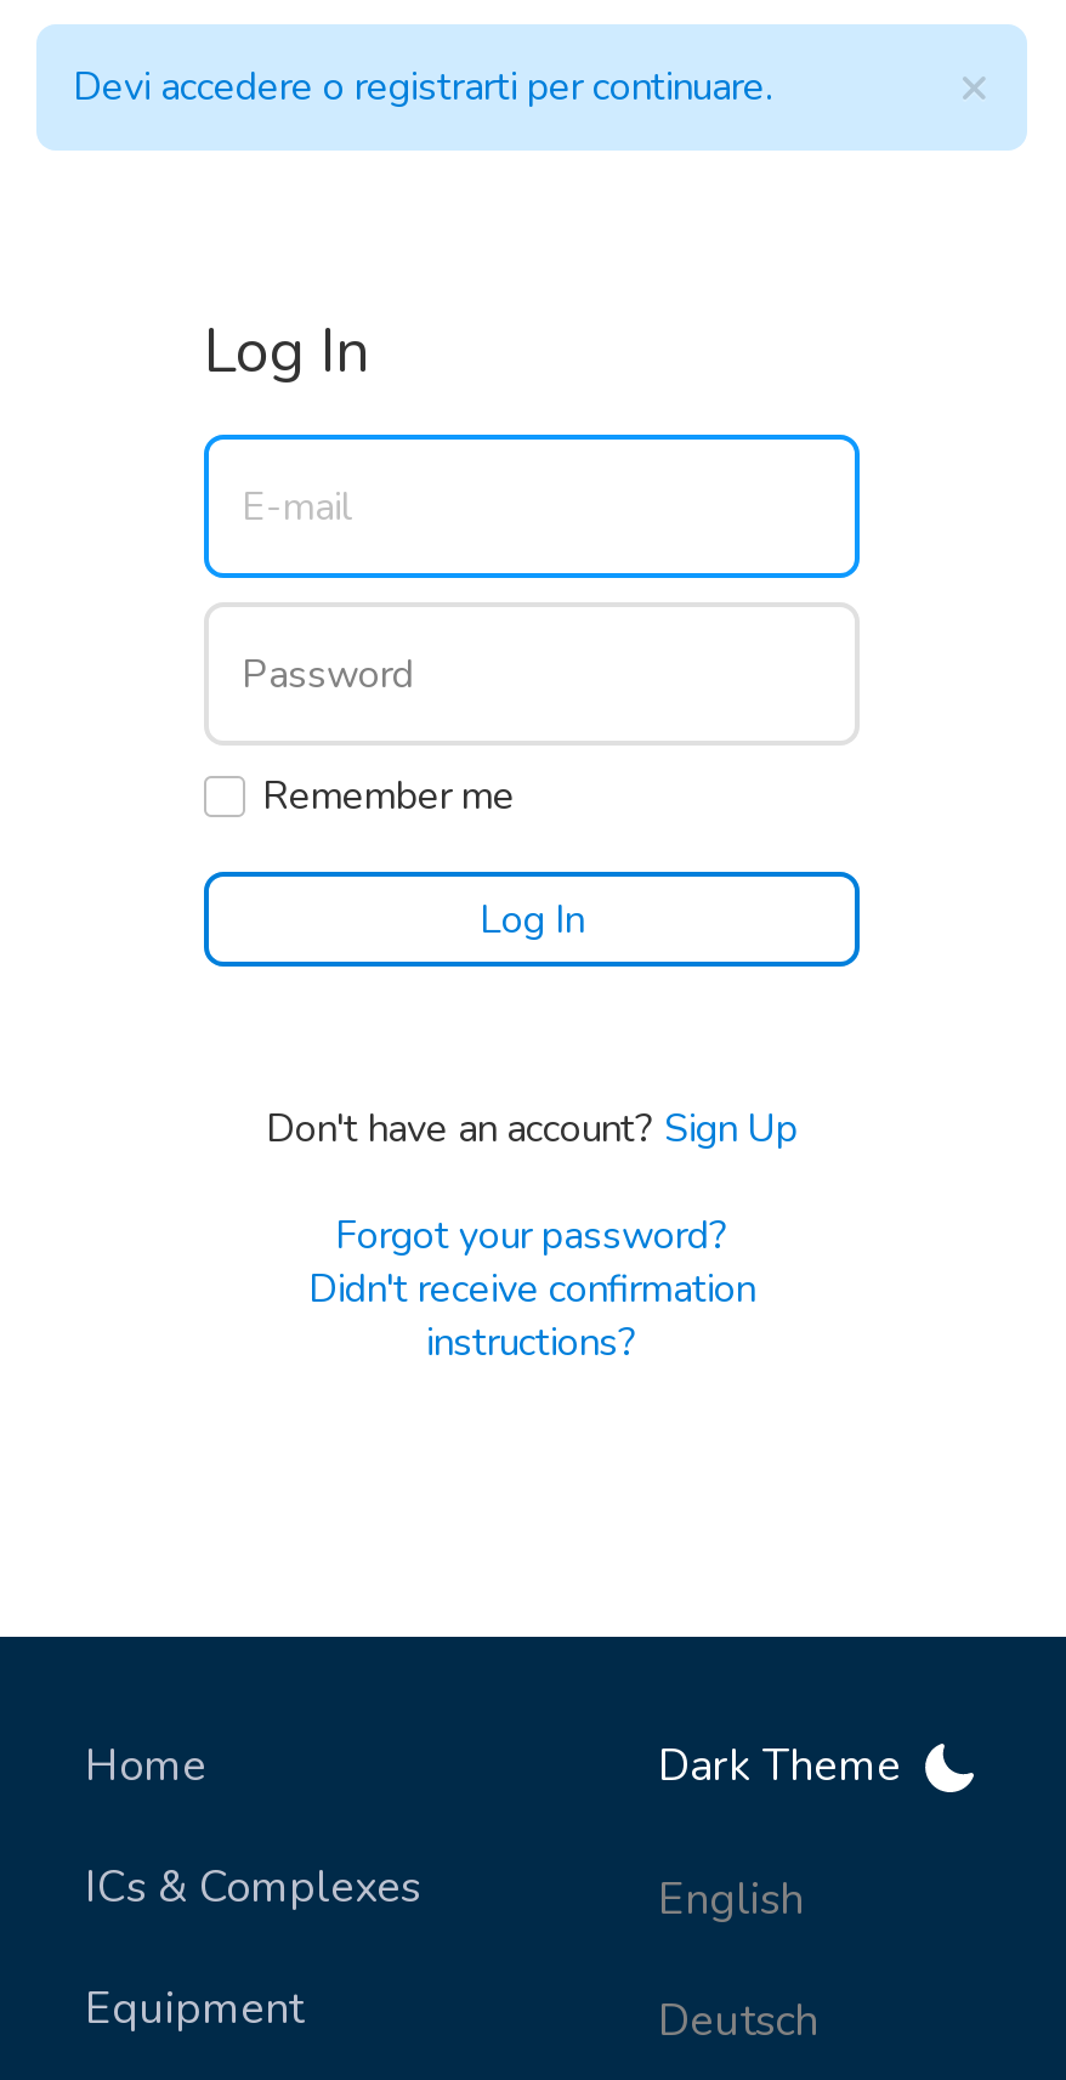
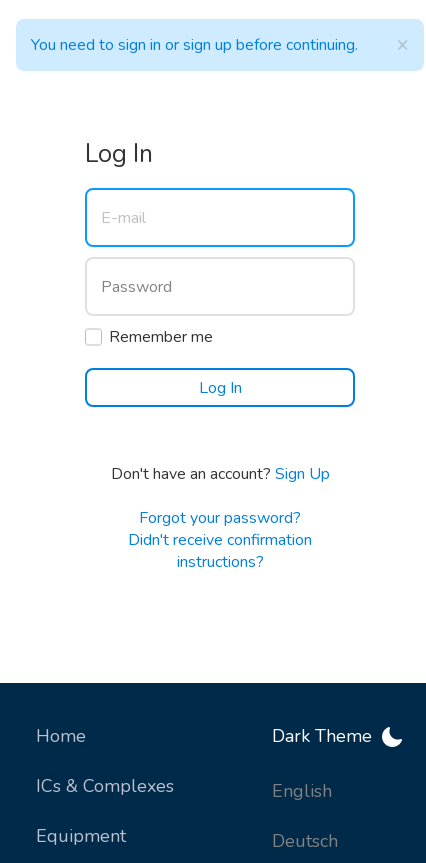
- Devi accedere o registrarti per continuare.
+ You need to sign in or sign up before continuing.
